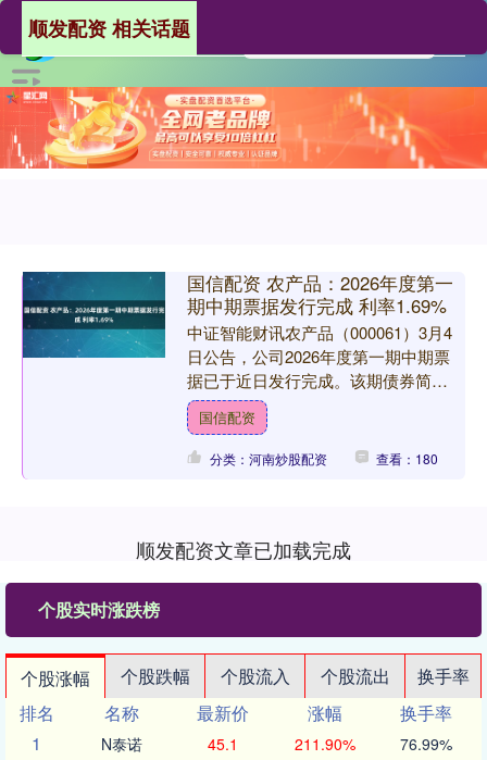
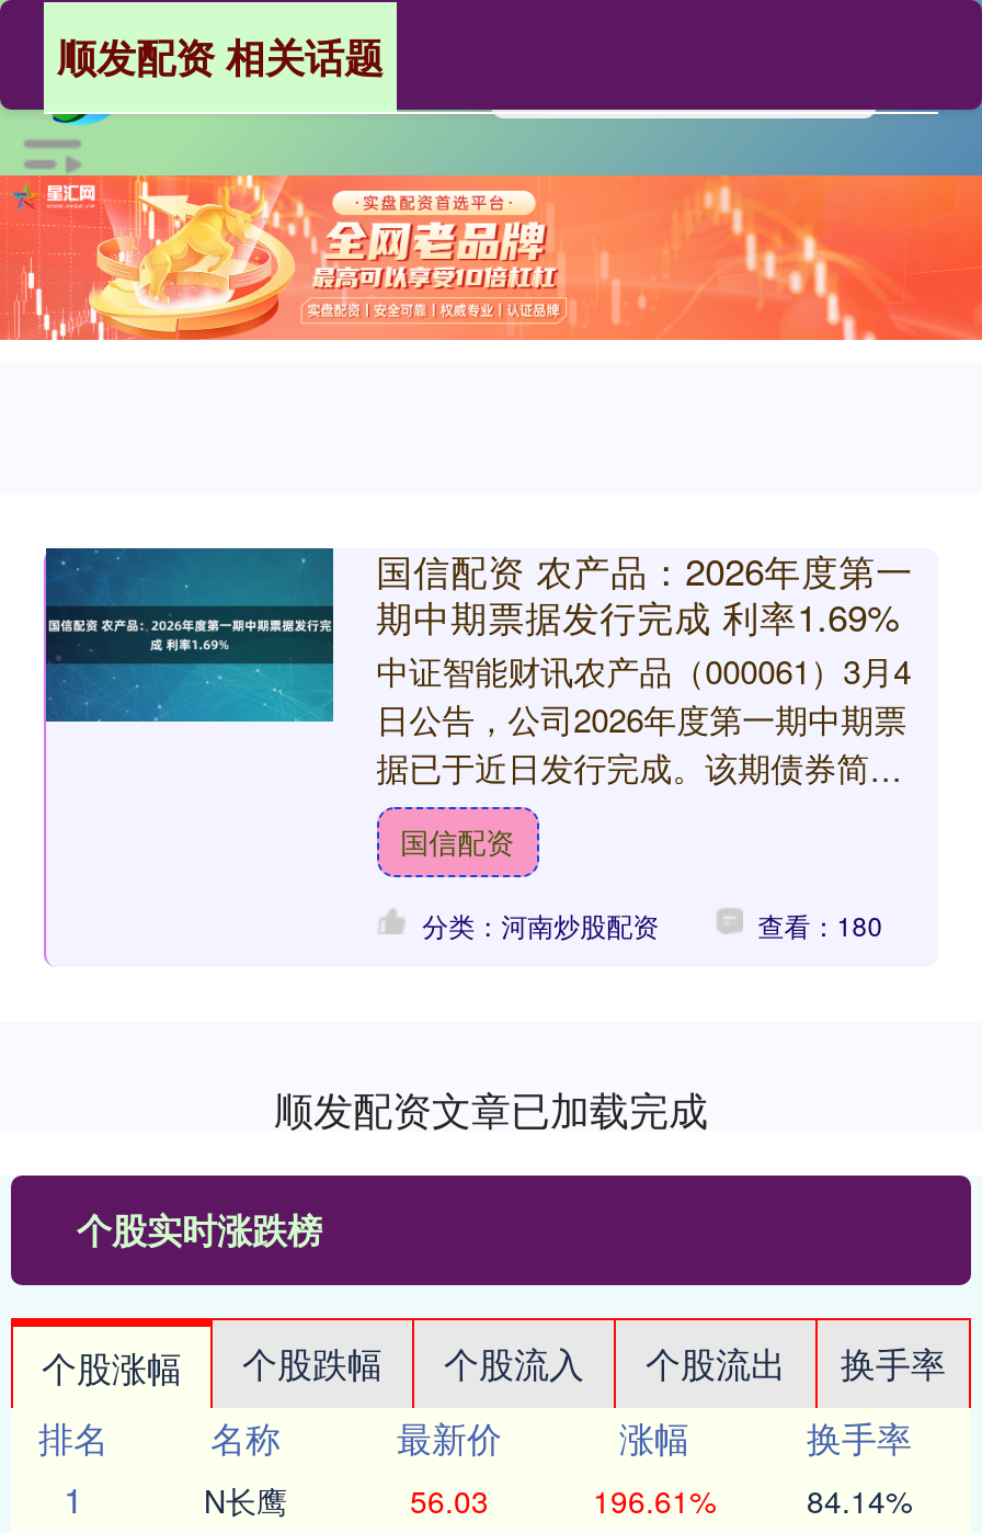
- N泰诺
+ N长鹰

- 45.1
+ 56.03

- 211.90%
+ 196.61%

- 76.99%
+ 84.14%
